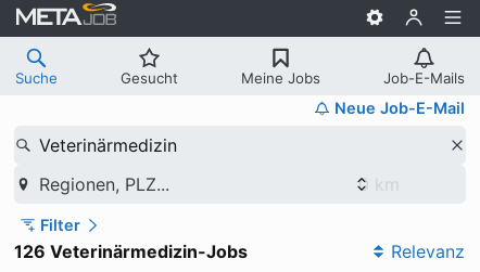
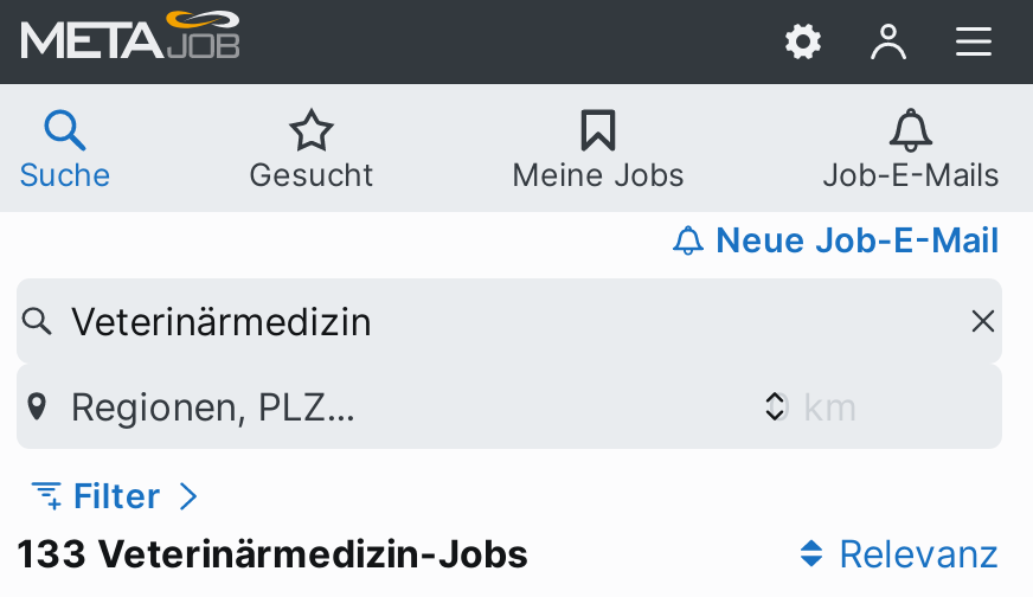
- 126 Veterinärmedizin-Jobs
+ 133 Veterinärmedizin-Jobs
